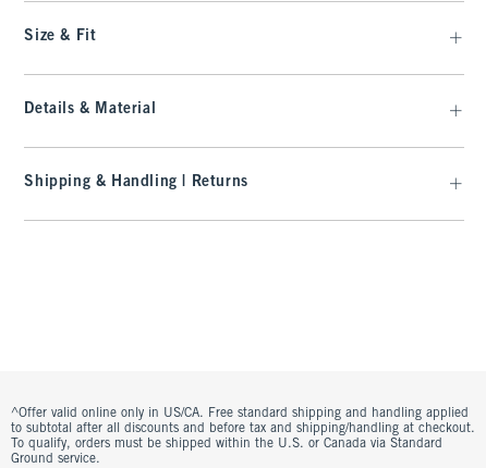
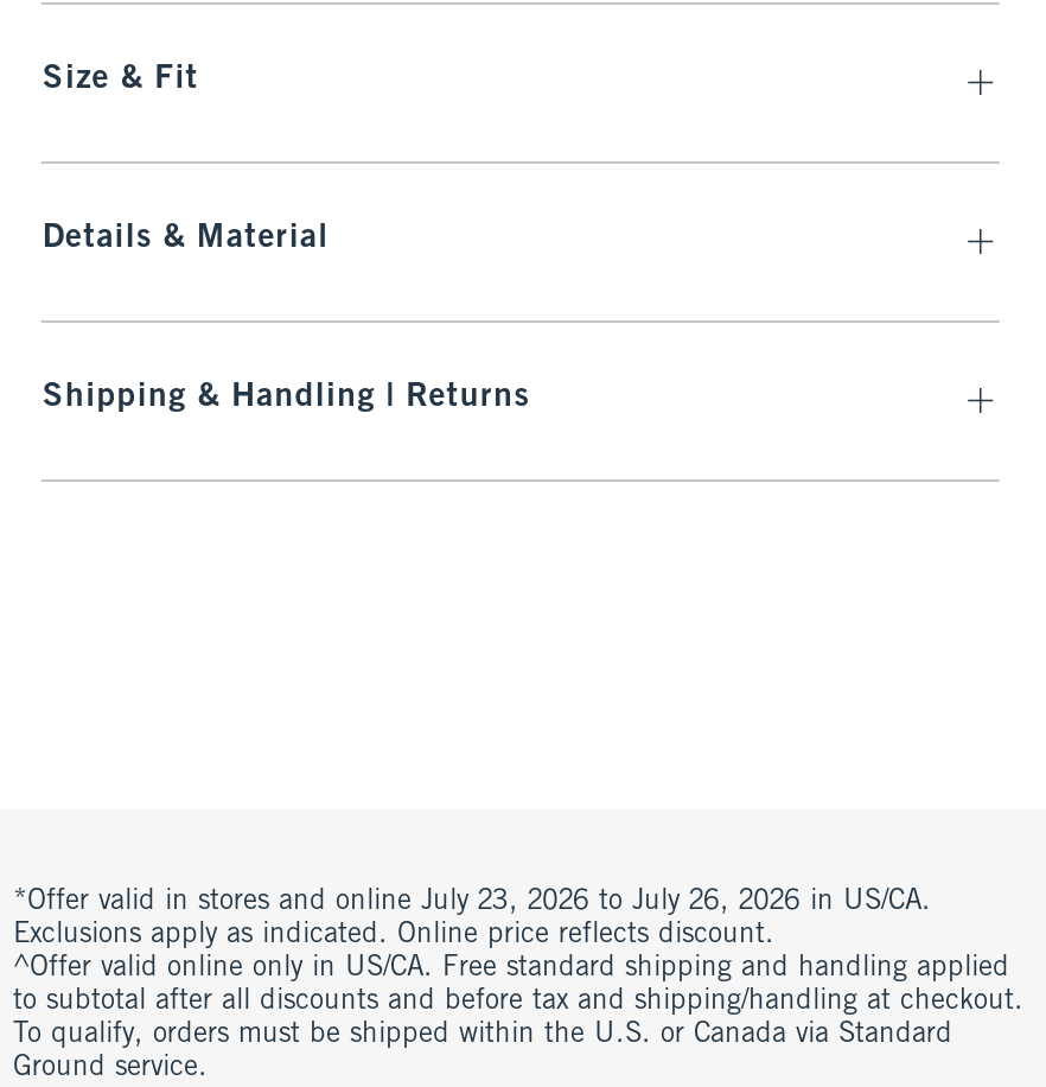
+ *Offer valid in stores and online July 23, 2026 to July 26, 2026 in US/CA.
+ Exclusions apply as indicated. Online price reflects discount.
